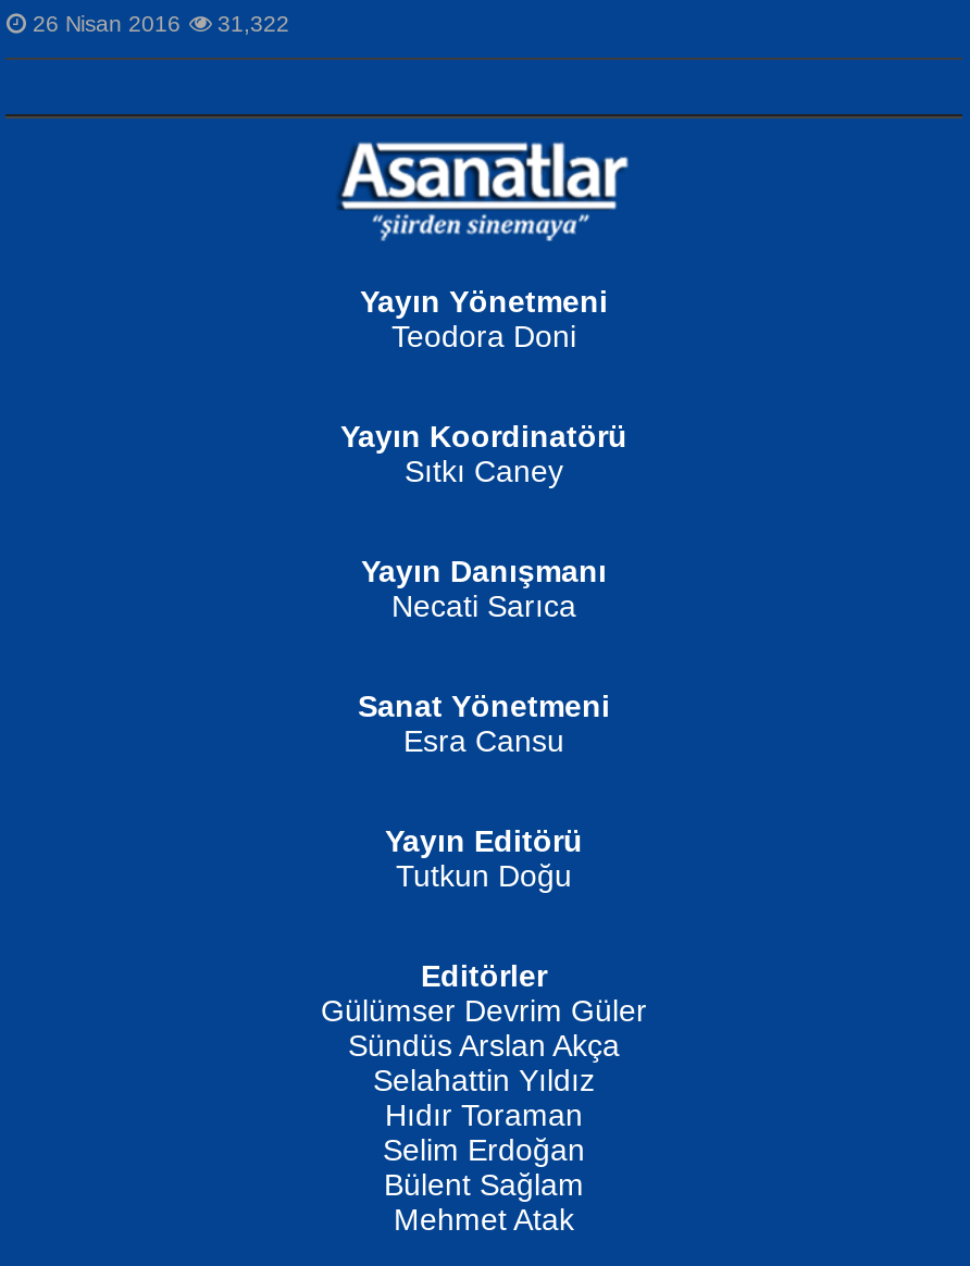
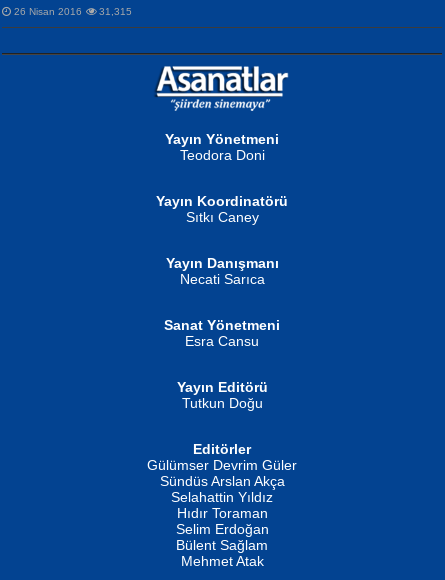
- 26 Nisan 2016 31,322
+ 26 Nisan 2016 31,315
